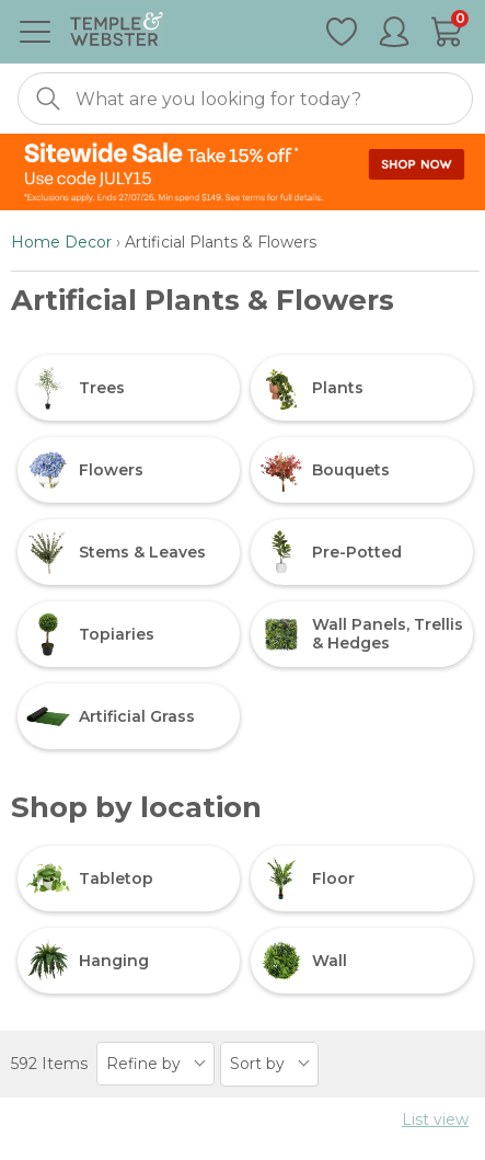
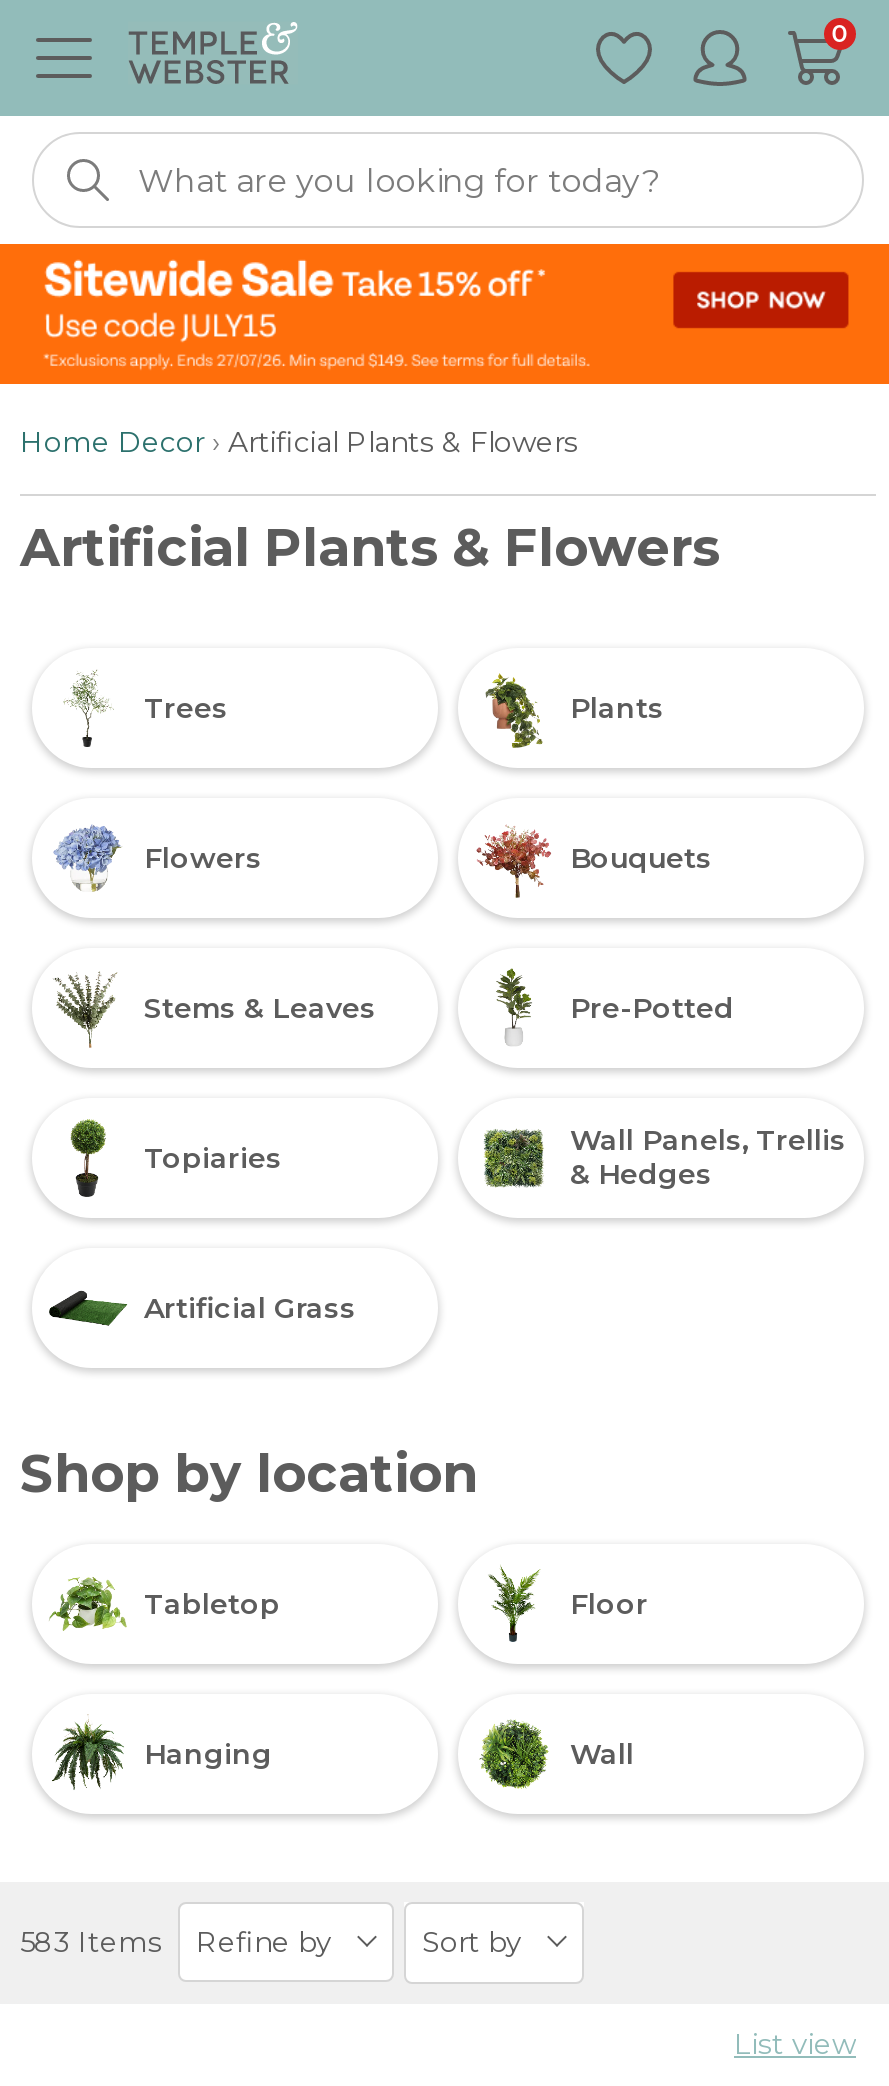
- 592 Items Refine by
+ 583 Items Refine by
